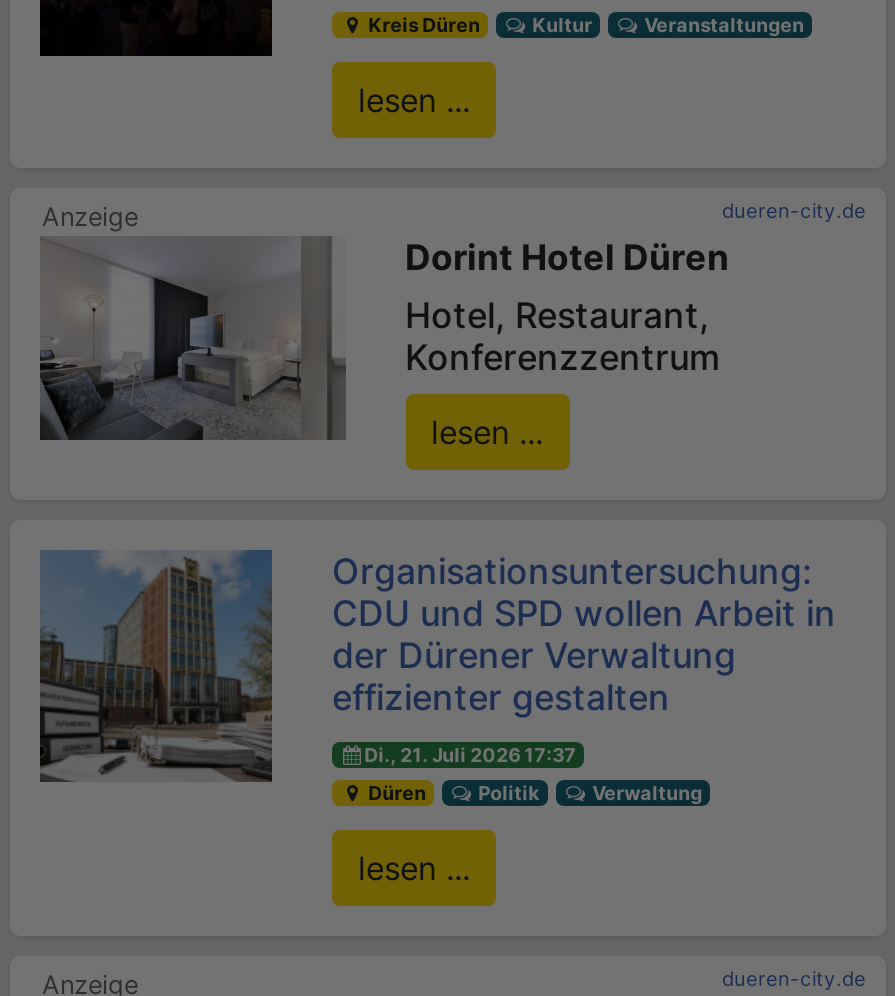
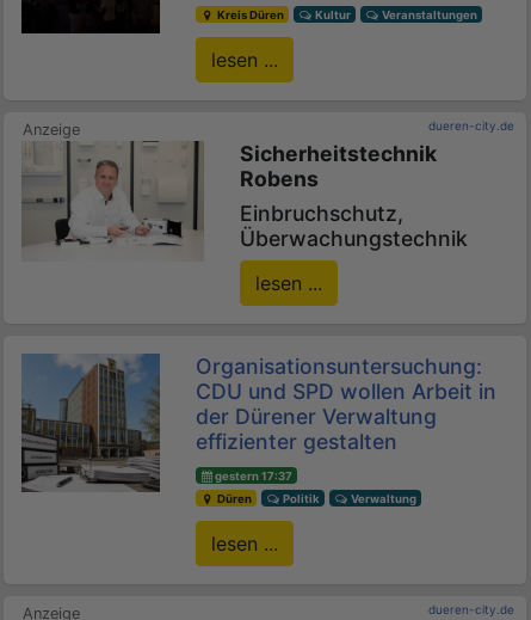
- [image]
- Dorint Hotel Düren
- Hotel, Restaurant,
- Konferenzzentrum
+ [image]
+ Sicherheitstechnik
+ Robens
+ Einbruchschutz,
+ Überwachungstechnik

- Di., 21. Juli 2026 17:37
+ gestern 17:37
